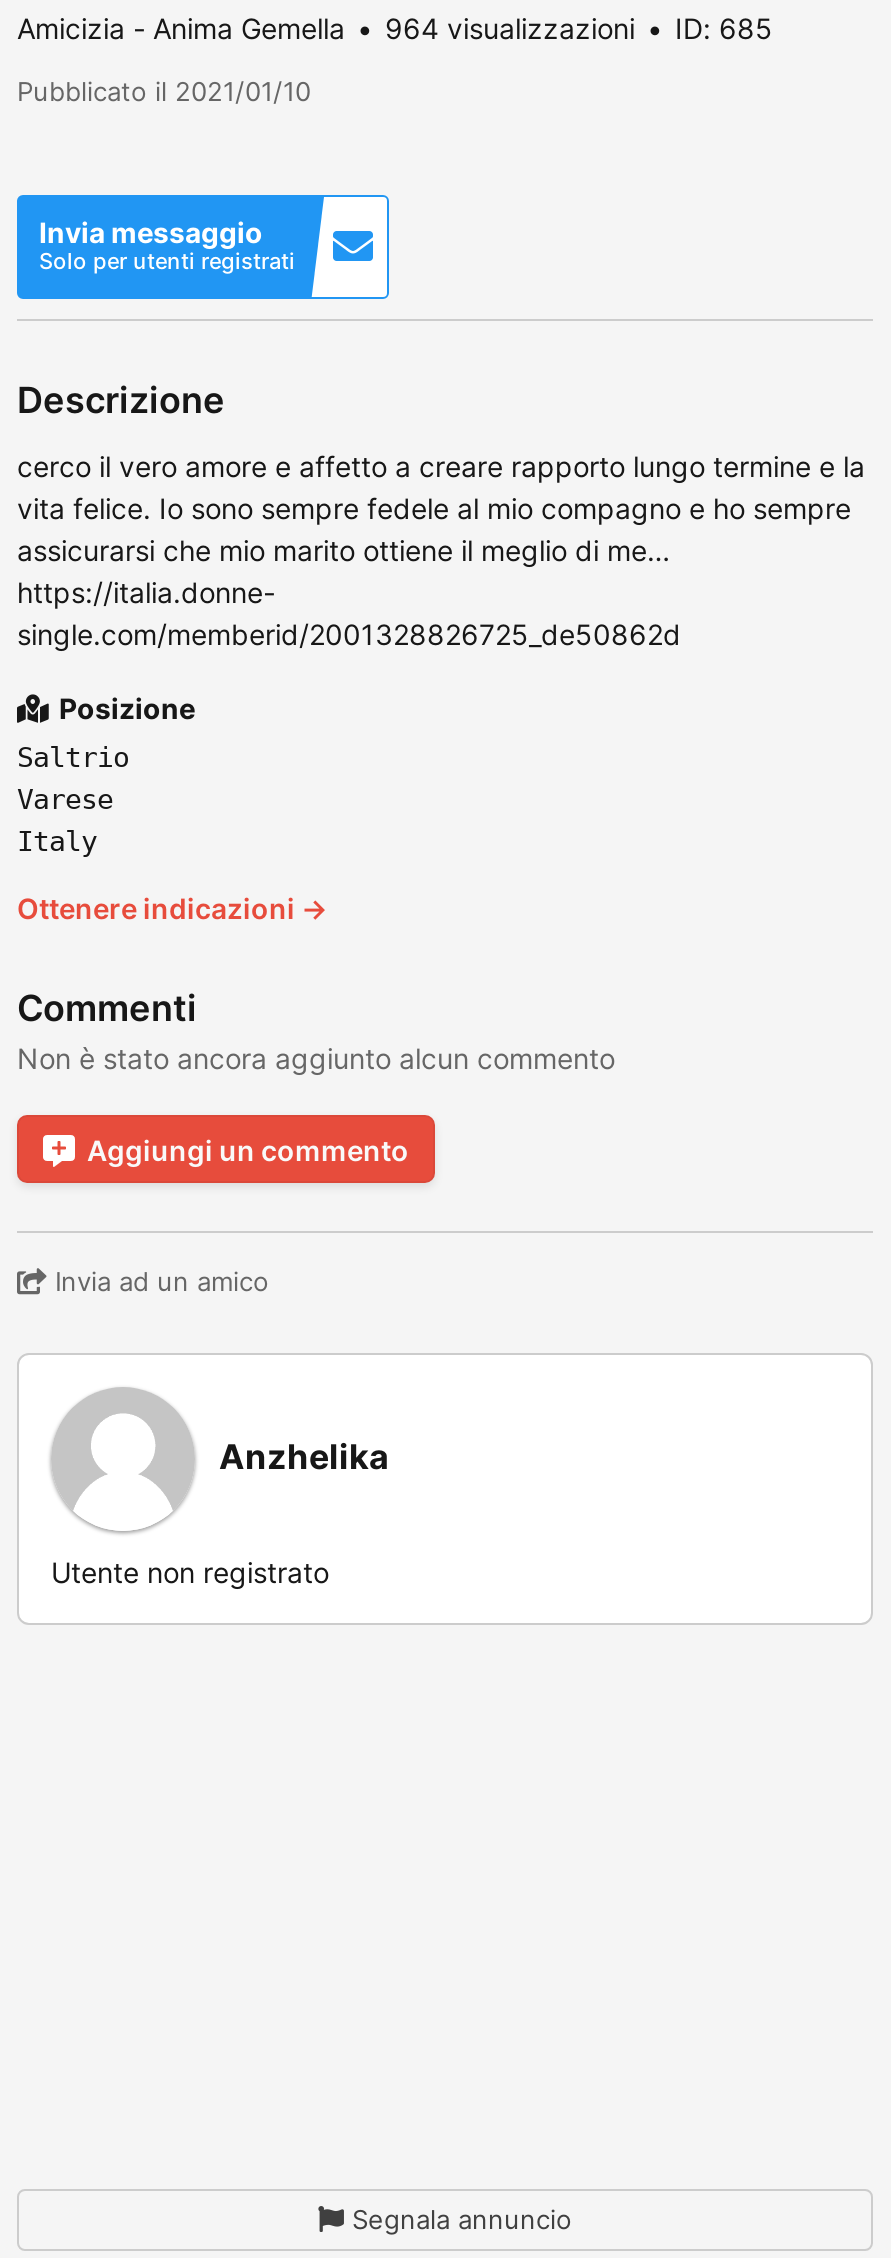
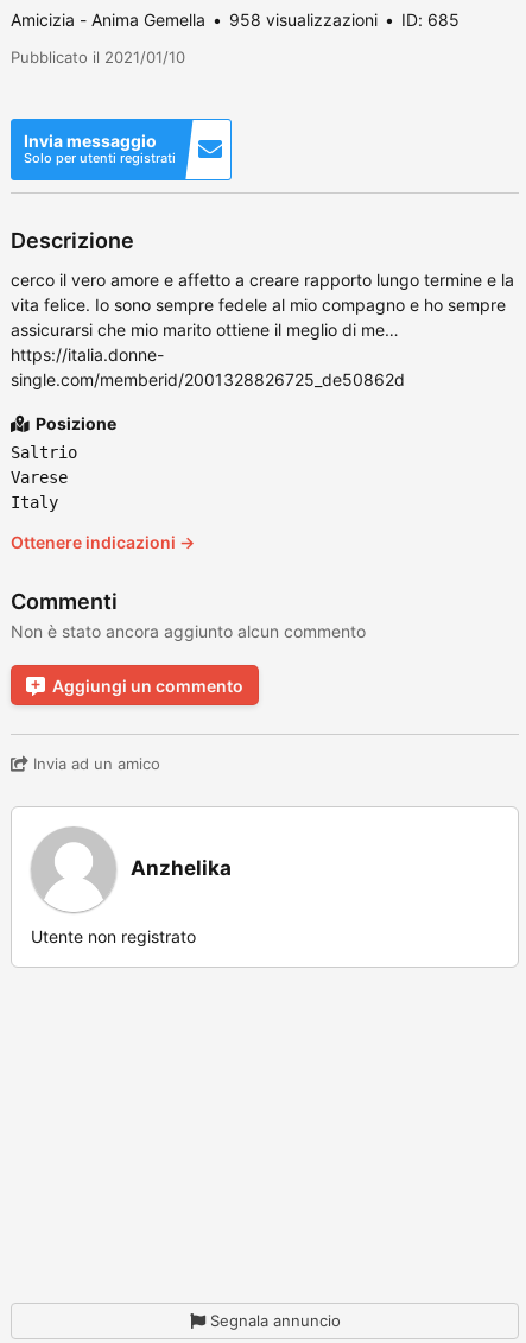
- 964 visualizzazioni
+ 958 visualizzazioni
